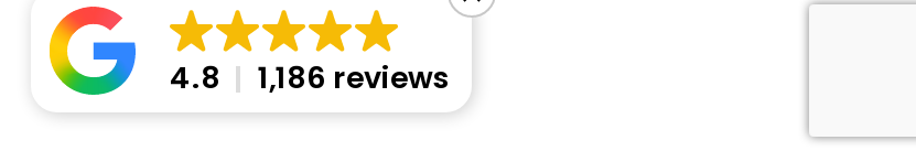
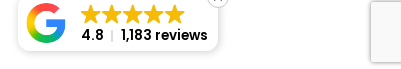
- 4.8 1,186 reviews
+ 4.8 1,183 reviews
